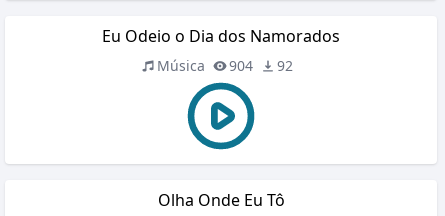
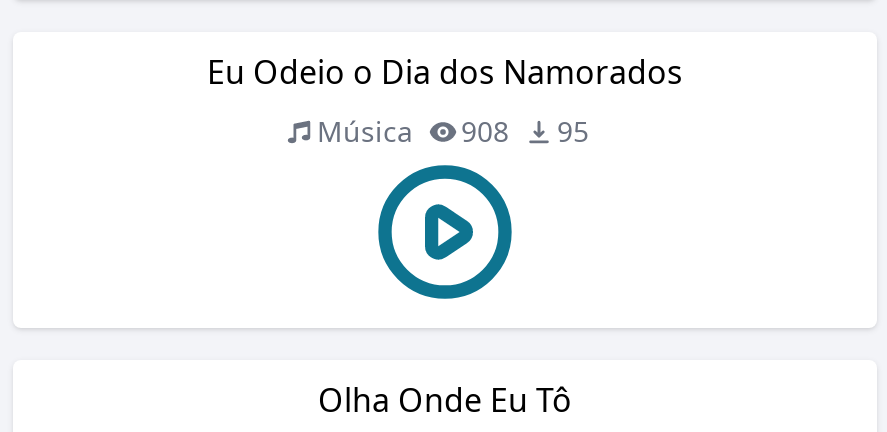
- 904
+ 908

- 92
+ 95
